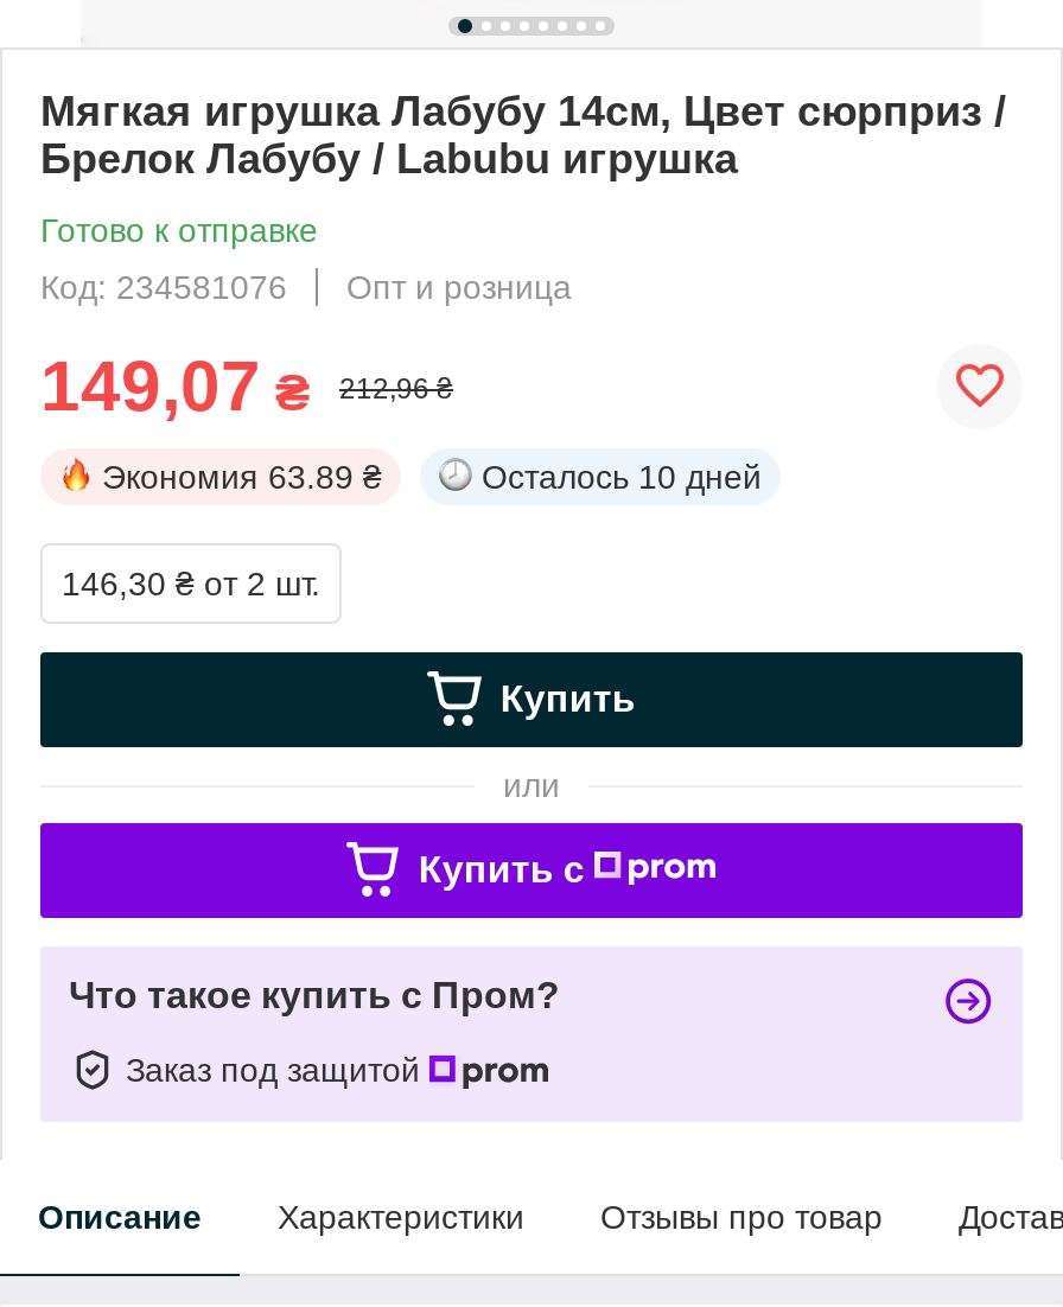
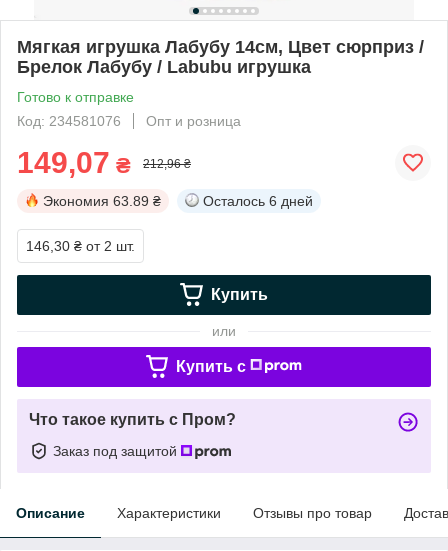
- Осталось 10 дней
+ Осталось 6 дней
